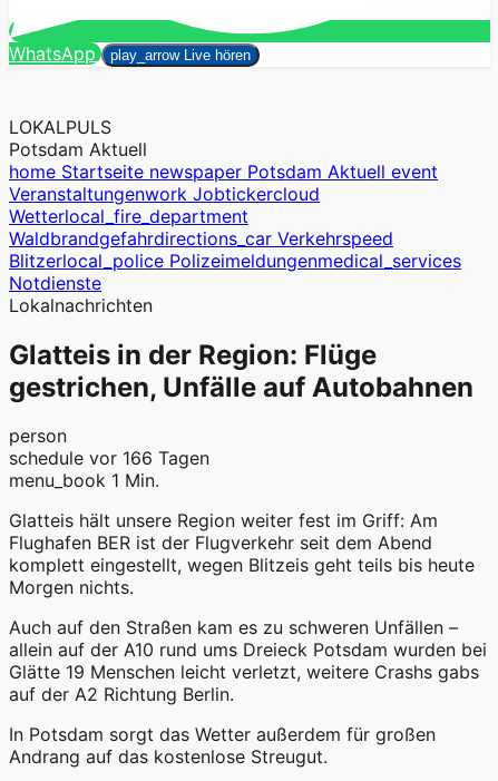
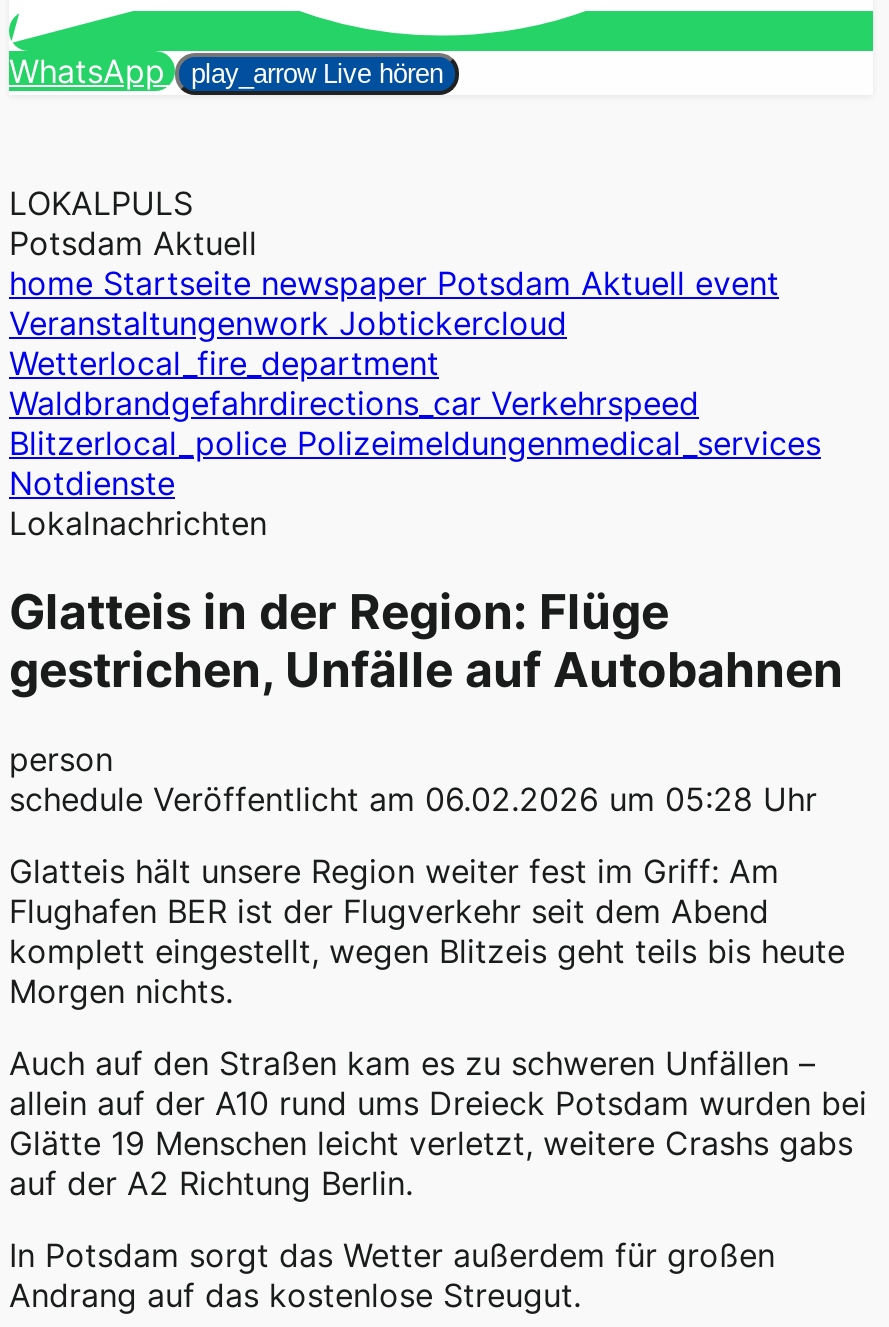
- schedule vor 166 Tagen
- menu_book 1 Min.
+ schedule Veröffentlicht am 06.02.2026 um 05:28 Uhr
